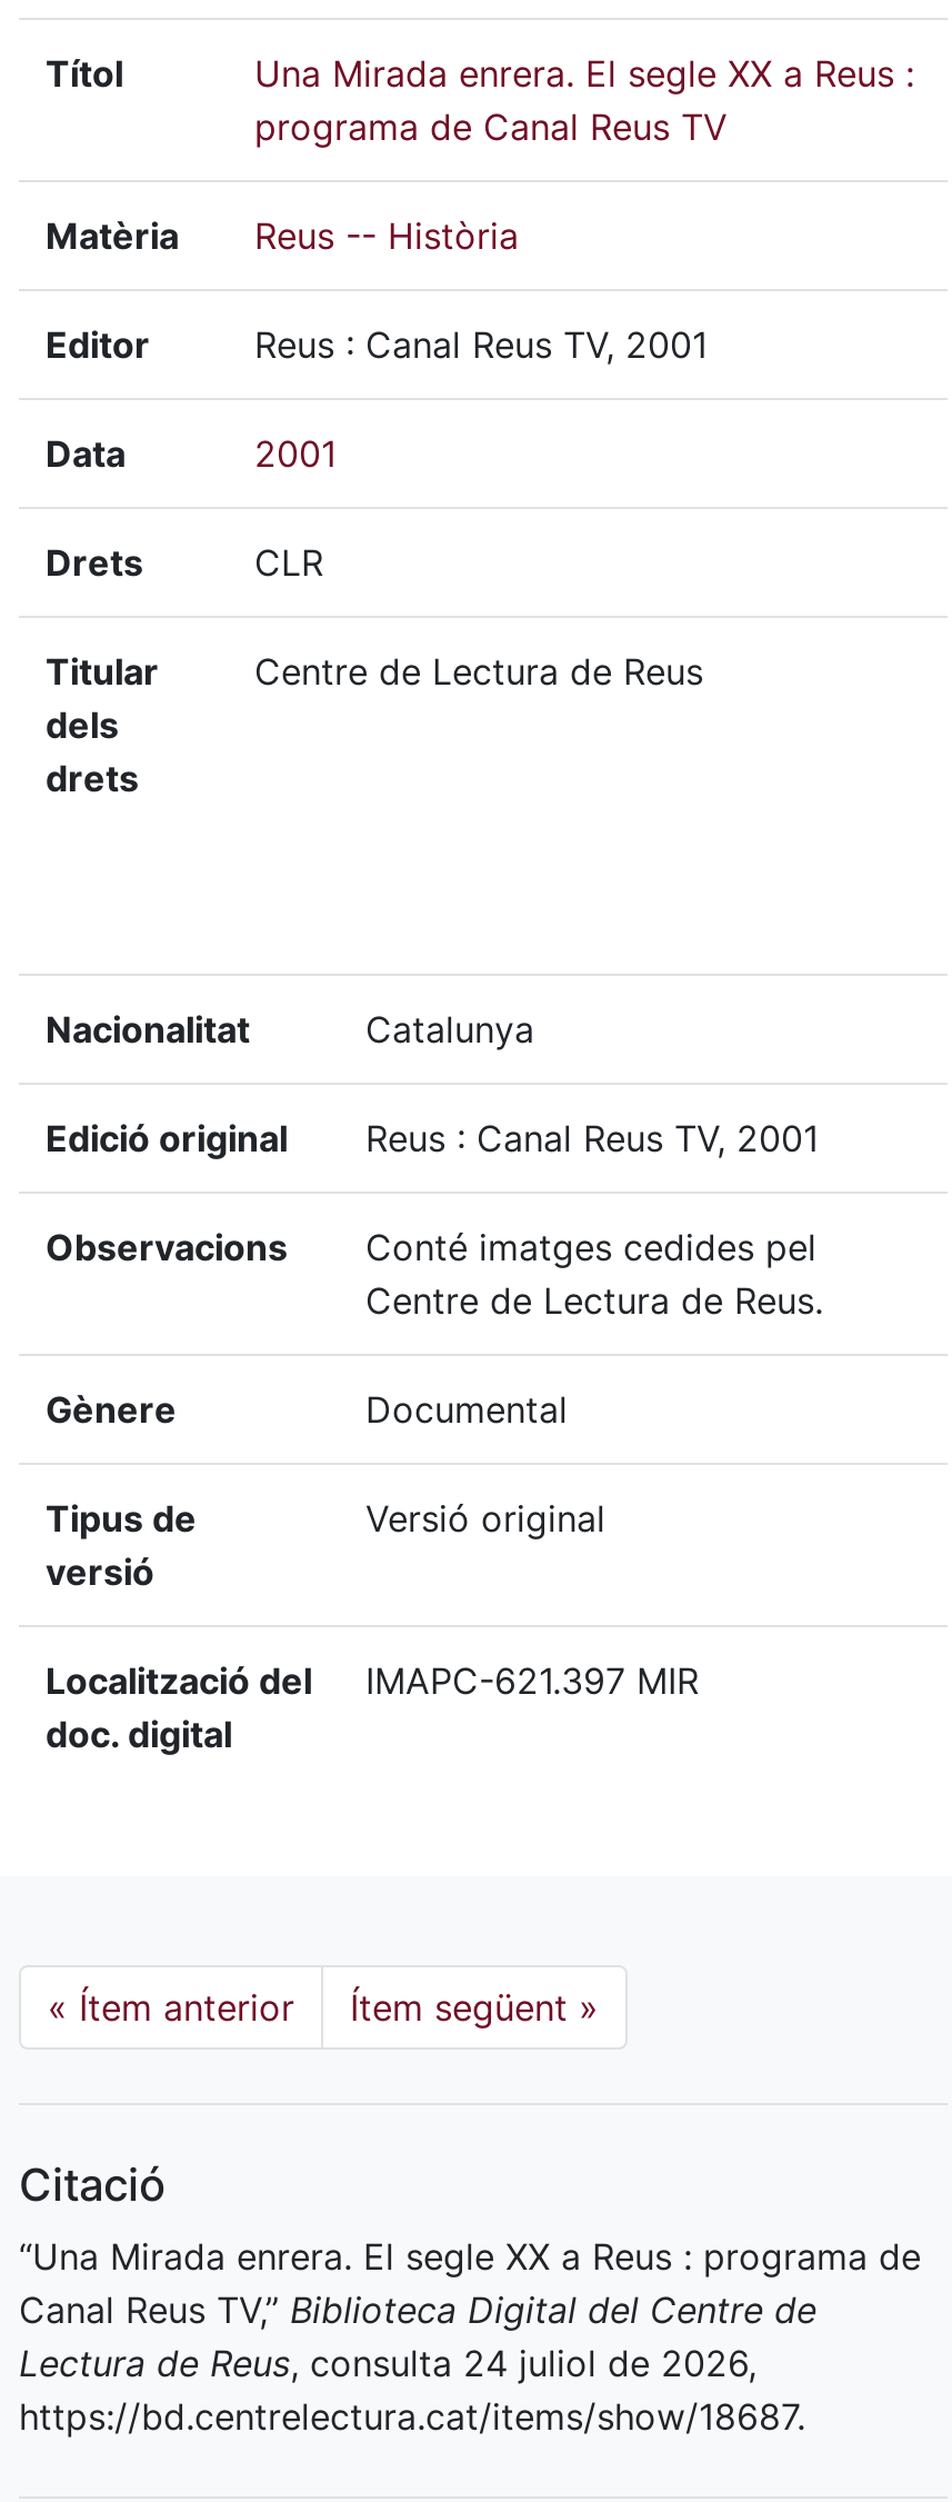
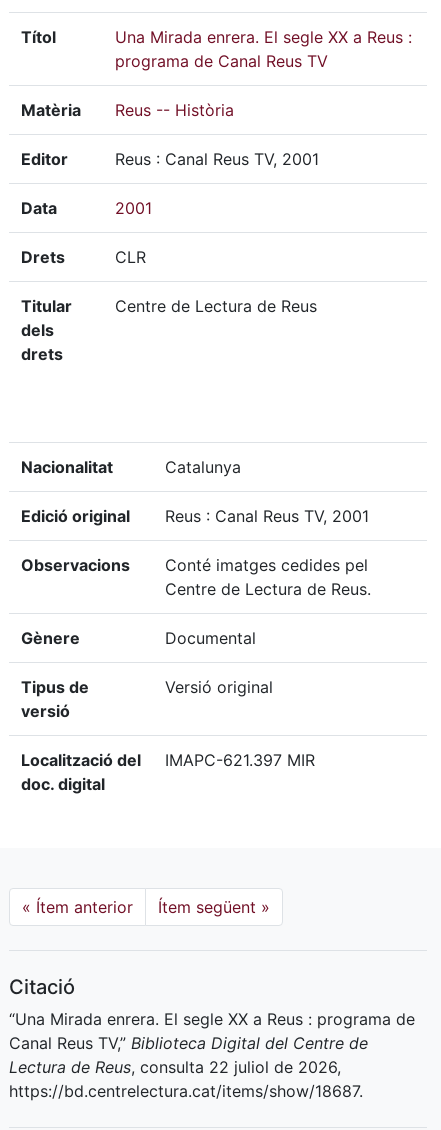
- Lectura de Reus, consulta 24 juliol de 2026,
+ Lectura de Reus, consulta 22 juliol de 2026,
